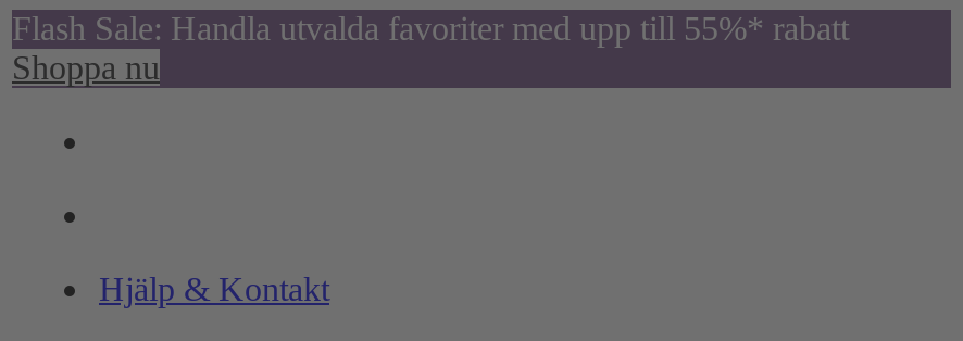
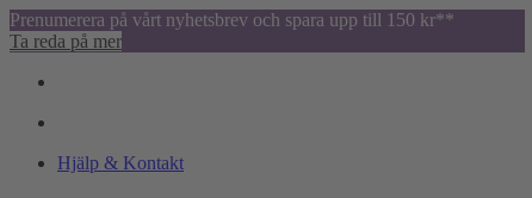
- Flash Sale: Handla utvalda favoriter med upp till 55%* rabatt
- Shoppa nu
+ Prenumerera på vårt nyhetsbrev och spara upp till 150 kr**
+ Ta reda på mer
